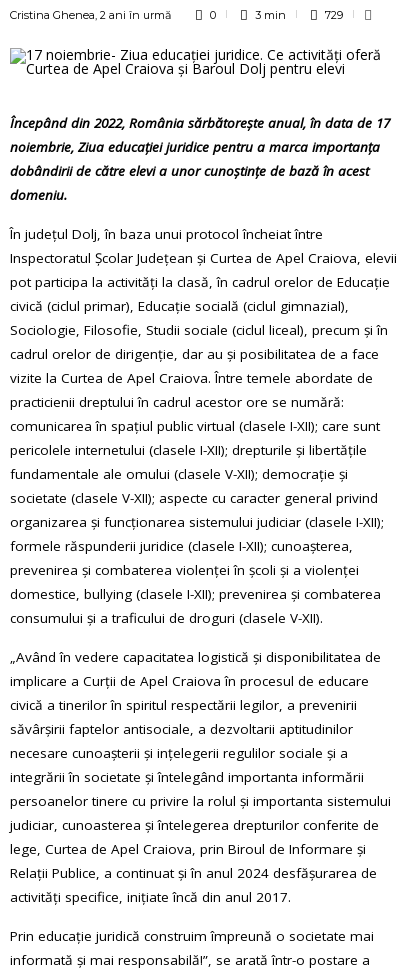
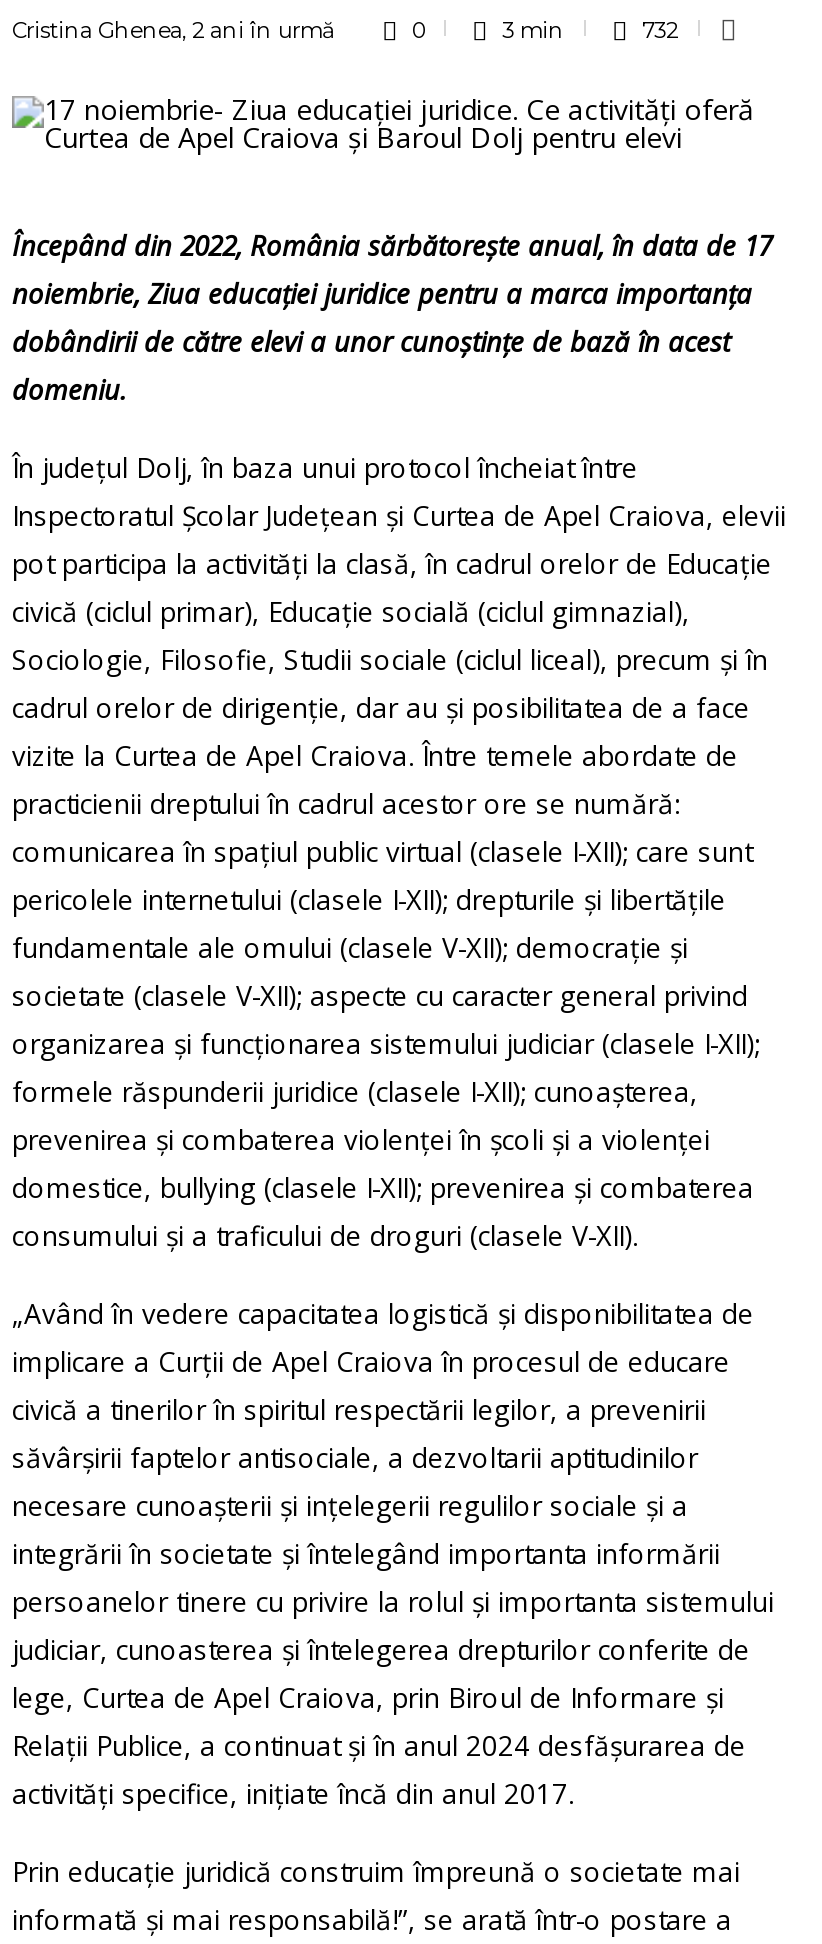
- 729
+ 732
